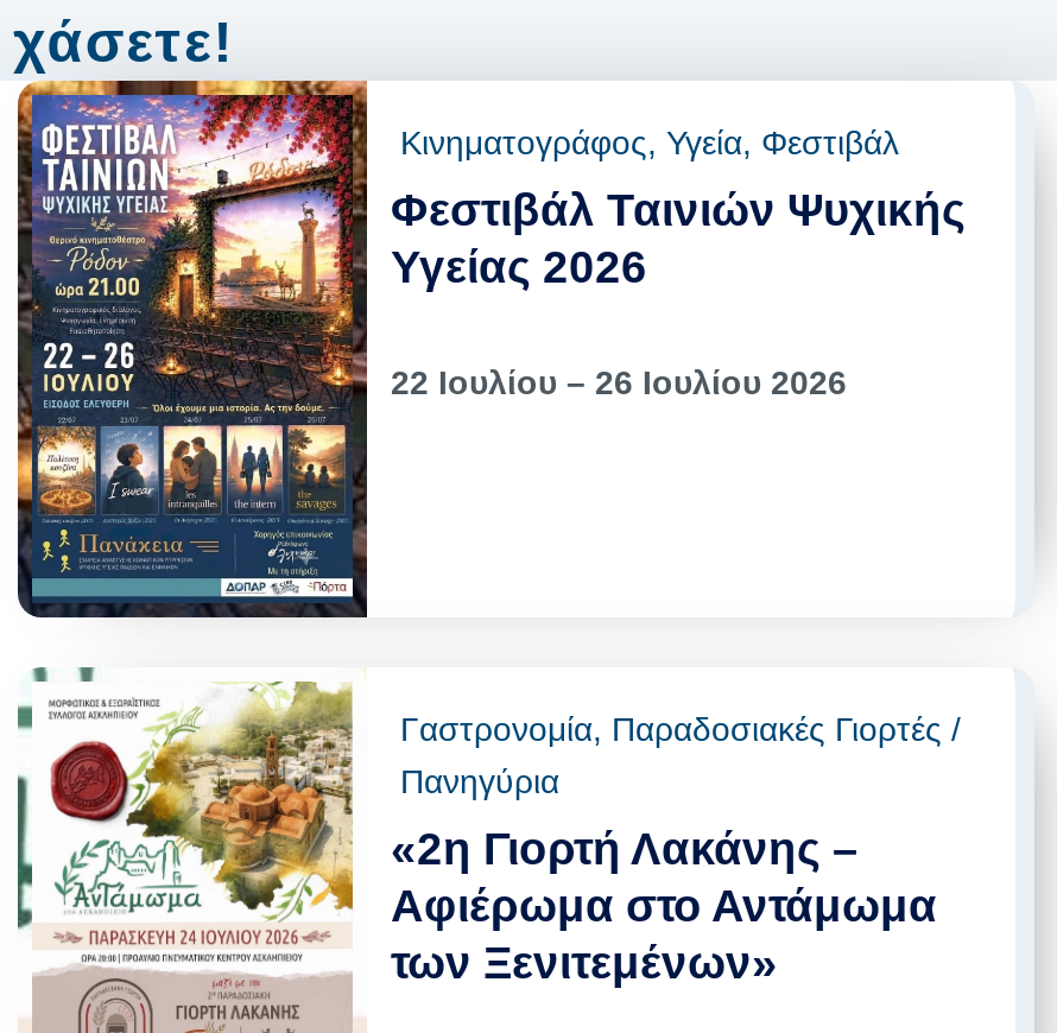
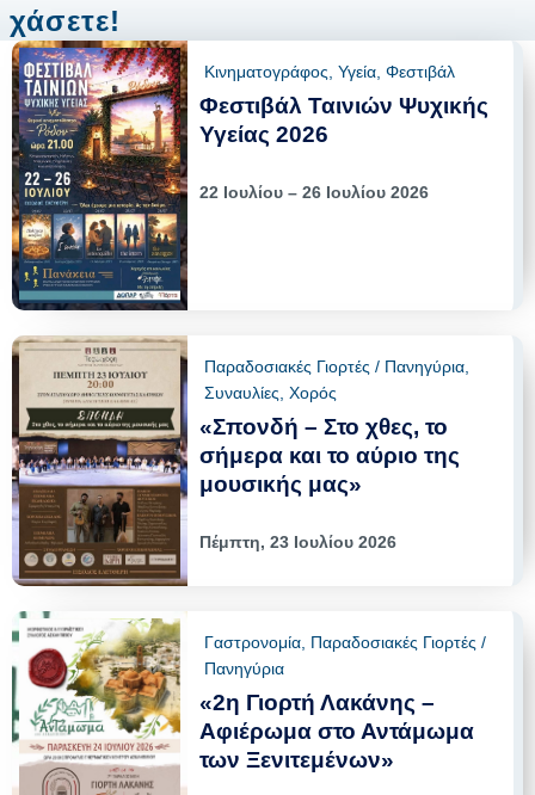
+ [image]
+ Παραδοσιακές Γιορτές / Πανηγύρια,
+ Συναυλίες, Χορός
+ «Σπονδή – Στο χθες, το
+ σήμερα και το αύριο της
+ μουσικής μας»
+ Πέμπτη, 23 Ιουλίου 2026
